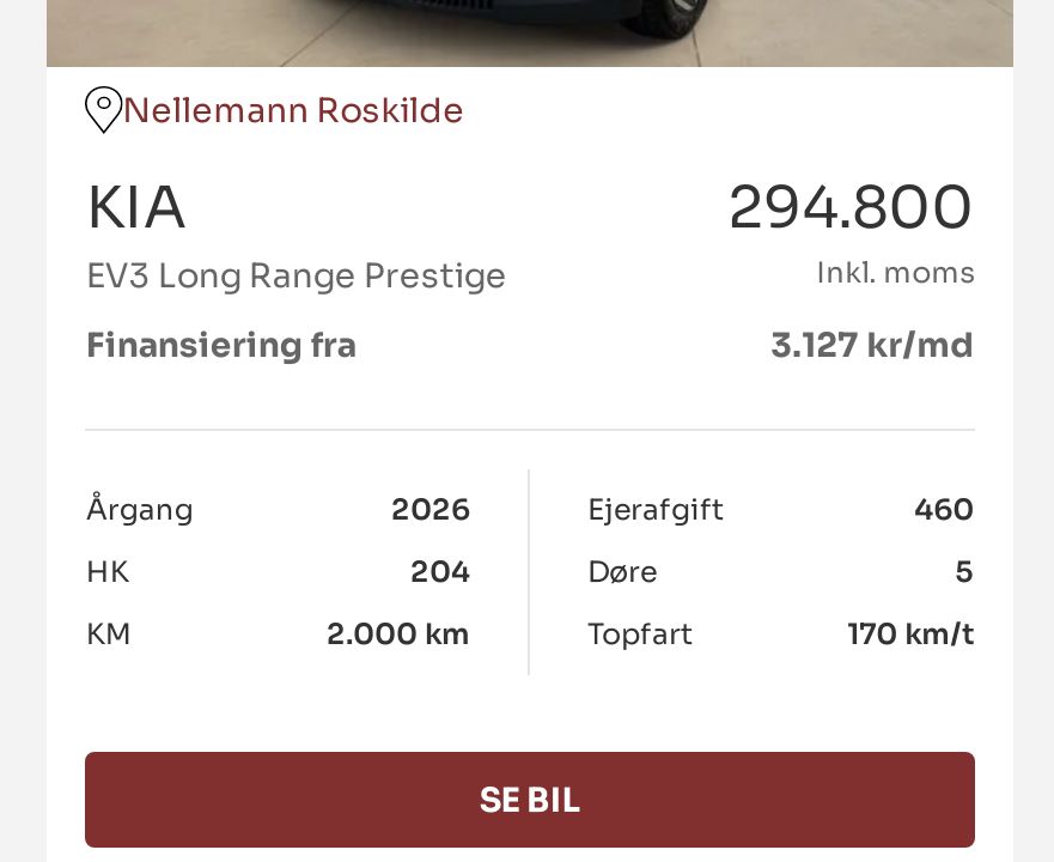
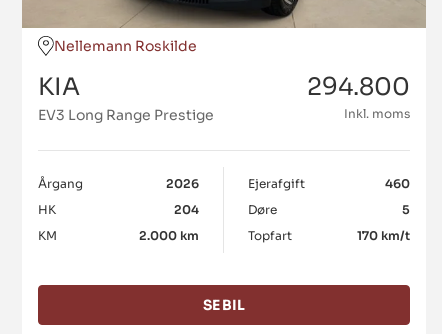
- Finansiering fra
- 3.127 kr/md
